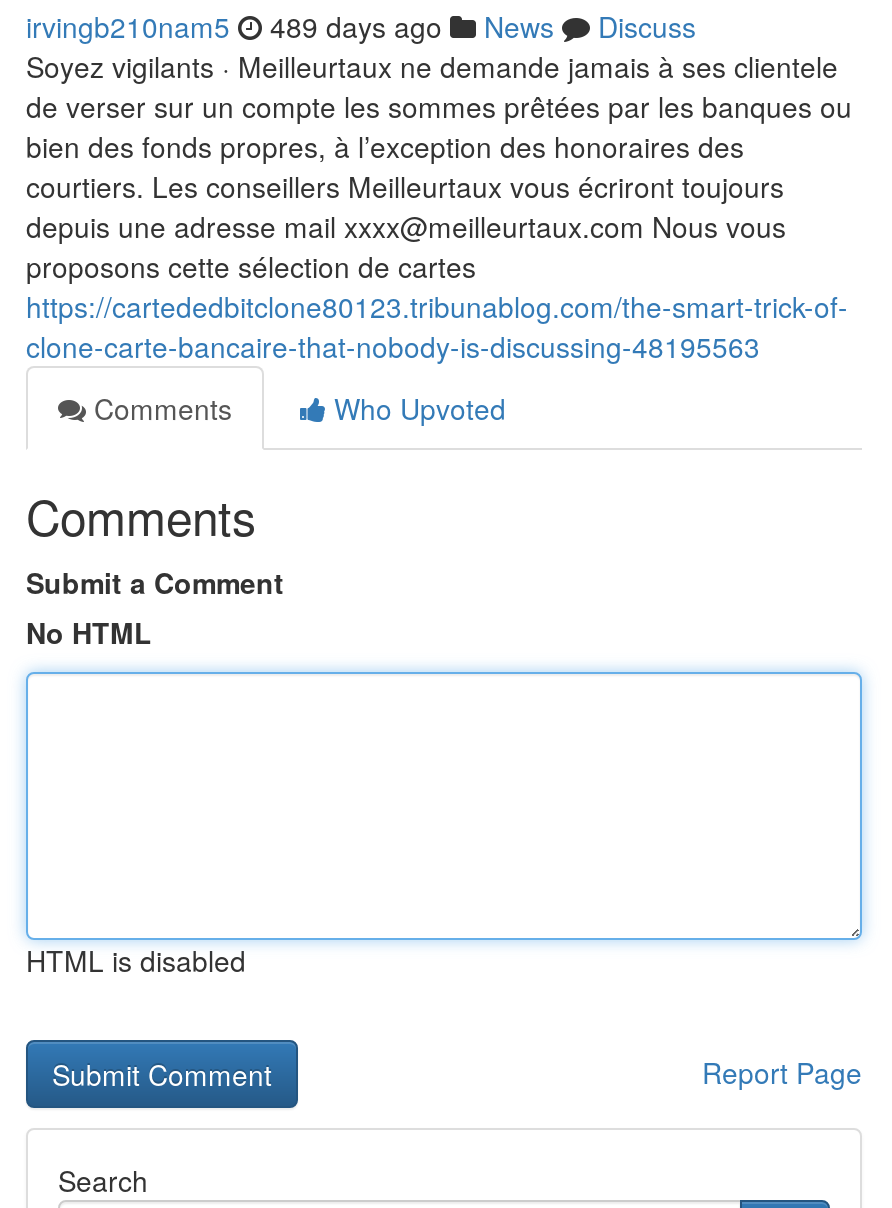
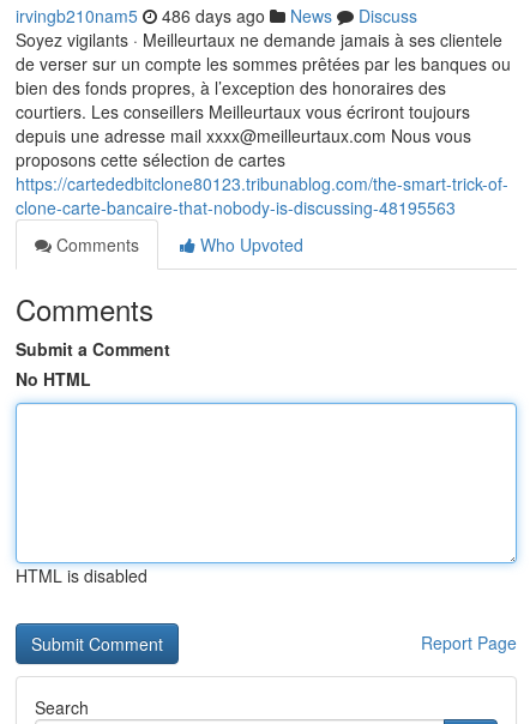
- irvingb210nam5 489 days ago News Discuss
+ irvingb210nam5 486 days ago News Discuss
